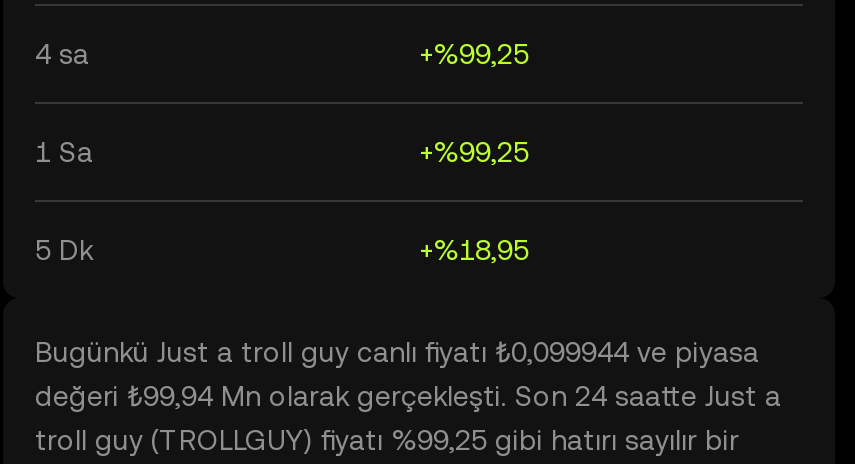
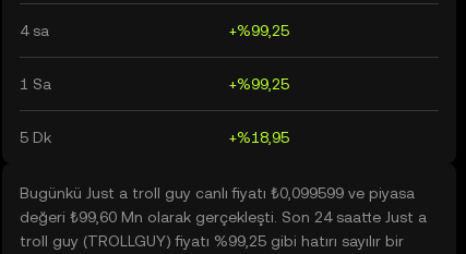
- Bugünkü Just a troll guy canlı fiyatı ₺0,099944 ve piyasa
+ Bugünkü Just a troll guy canlı fiyatı ₺0,099599 ve piyasa

- değeri ₺99,94 Mn olarak gerçekleşti. Son 24 saatte Just a
+ değeri ₺99,60 Mn olarak gerçekleşti. Son 24 saatte Just a
